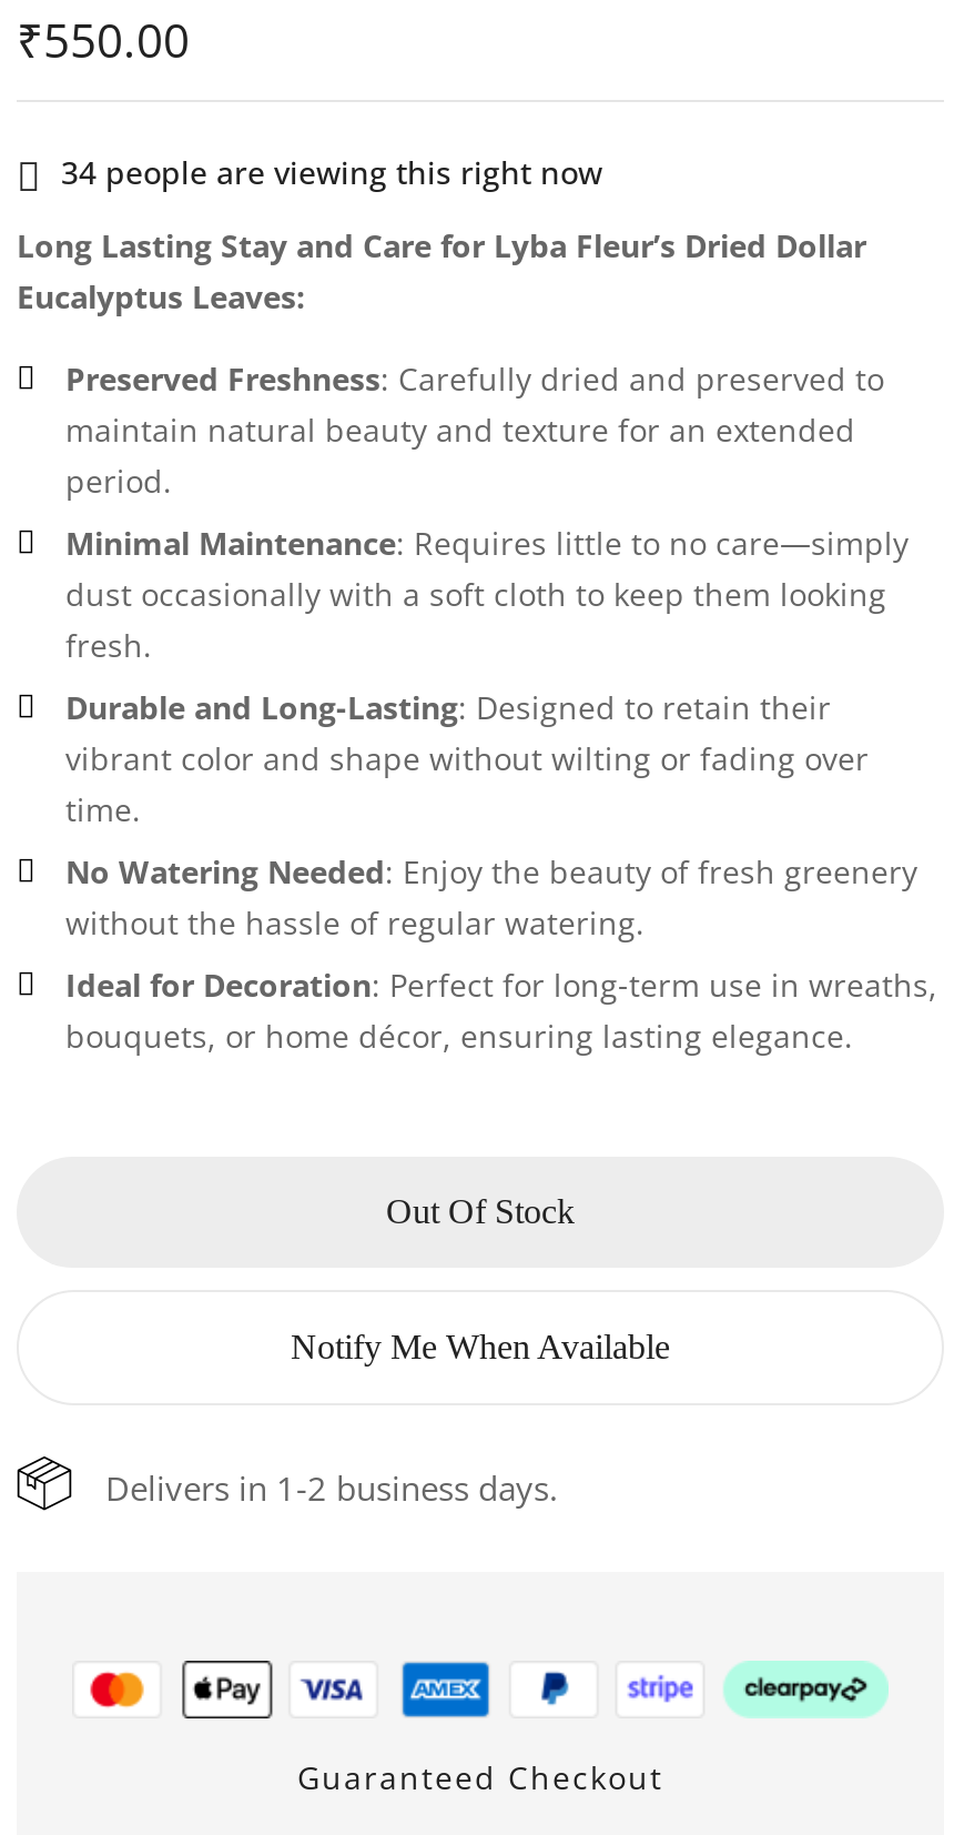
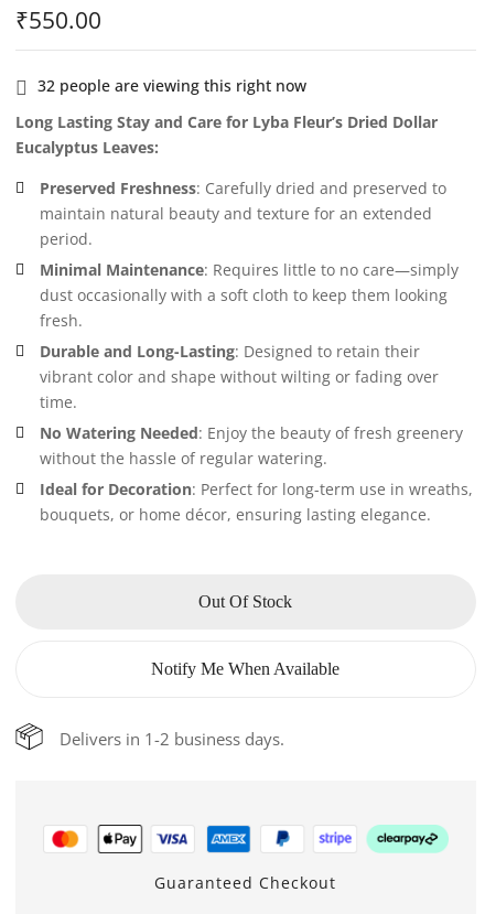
- 34 people are viewing this right now
+ 32 people are viewing this right now
